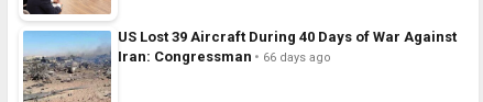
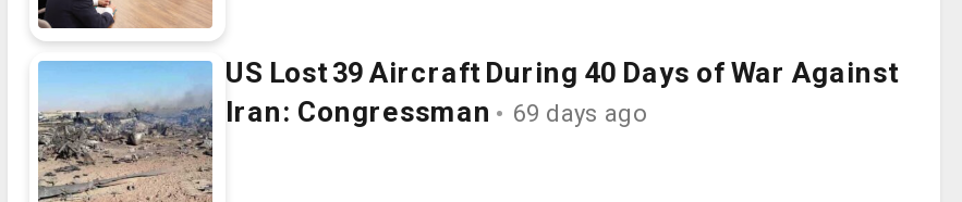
- Iran: Congressman 66 days ago
+ Iran: Congressman 69 days ago
